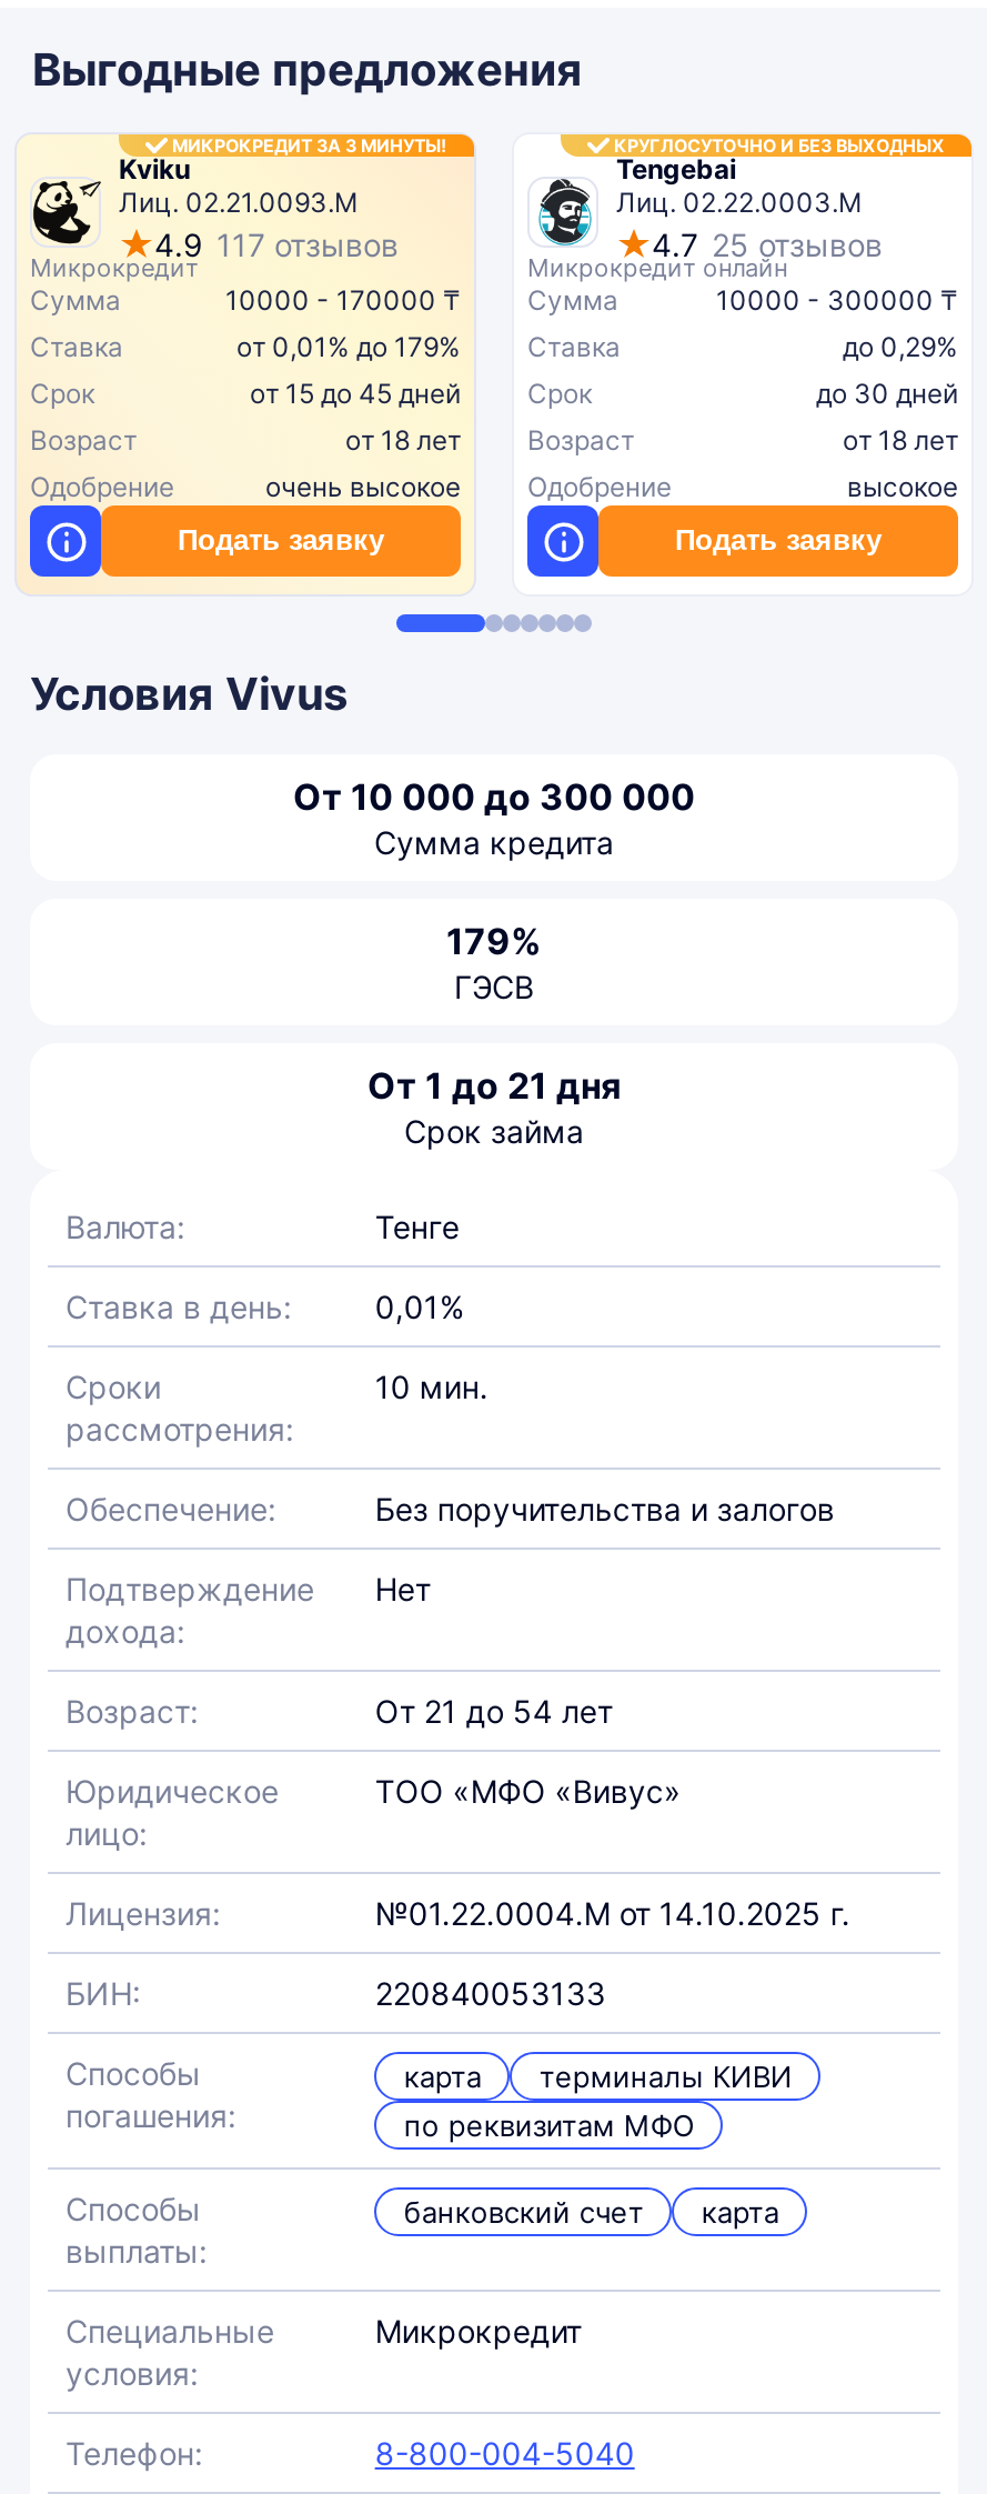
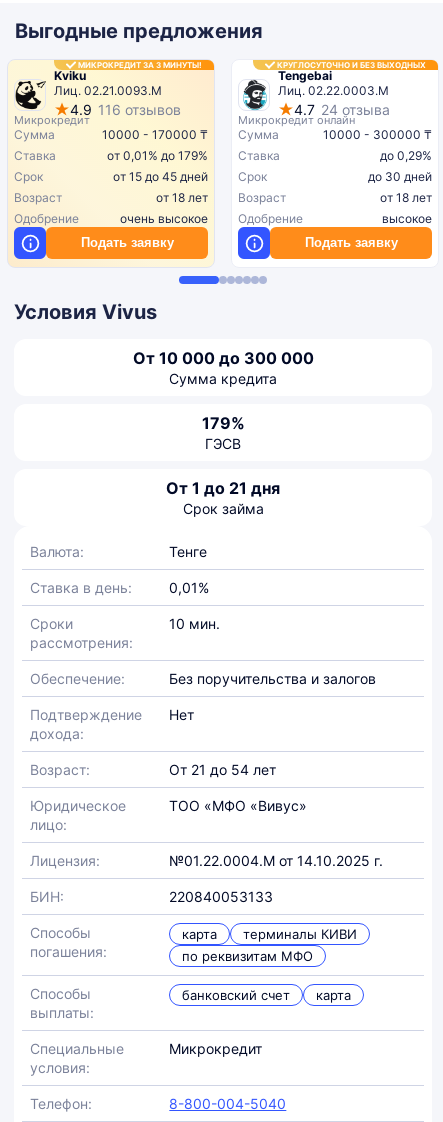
- 4.9 117 отзывов
+ 4.9 116 отзывов

- 4.7 25 отзывов
+ 4.7 24 отзыва
